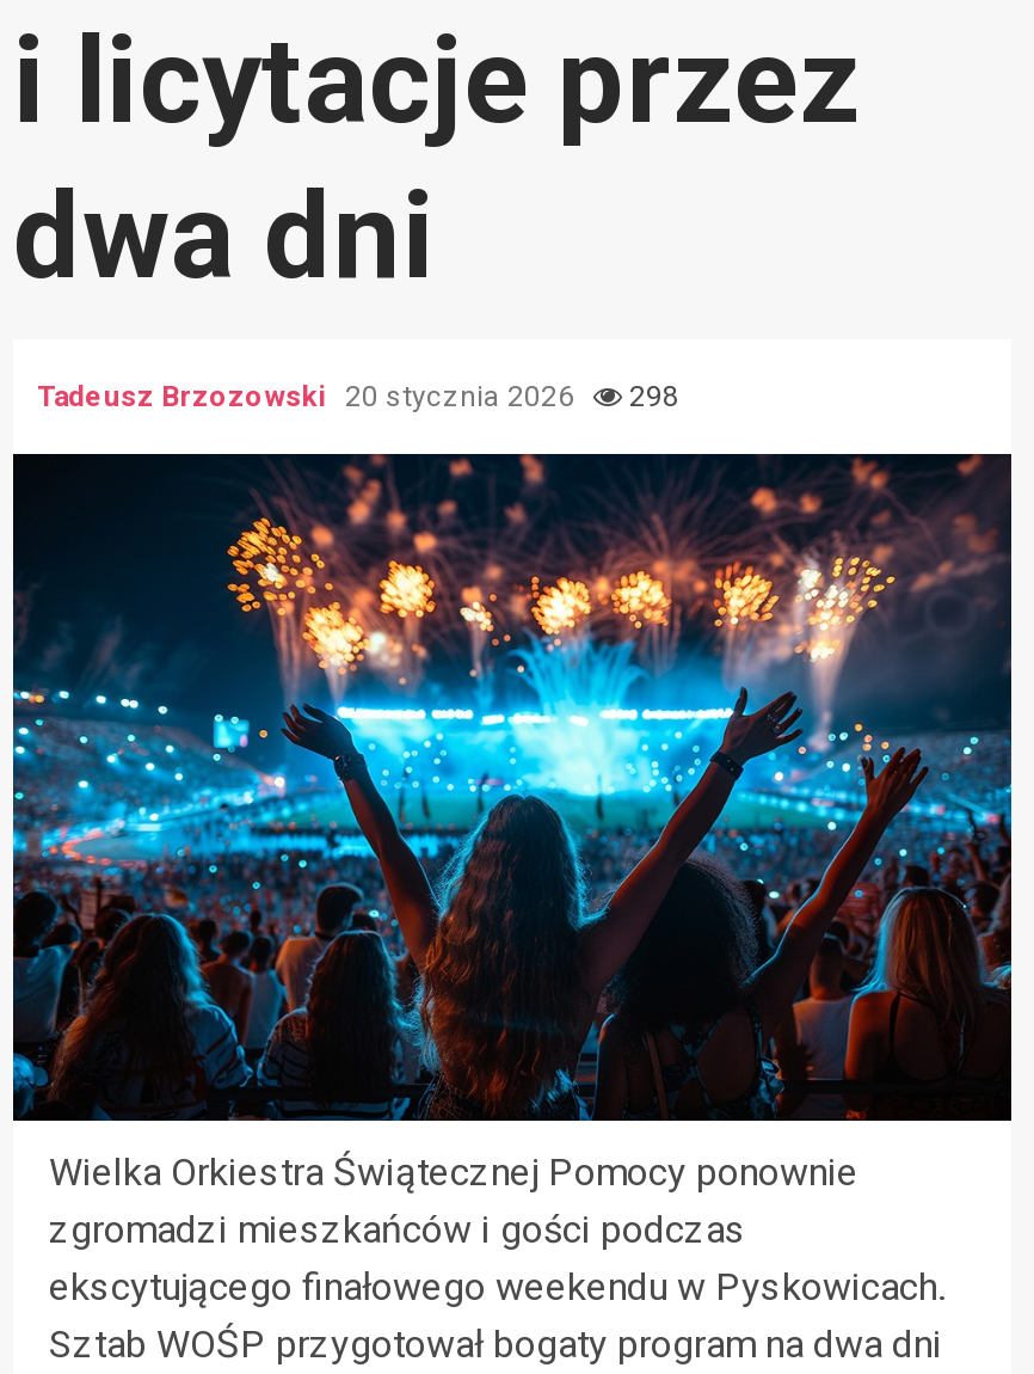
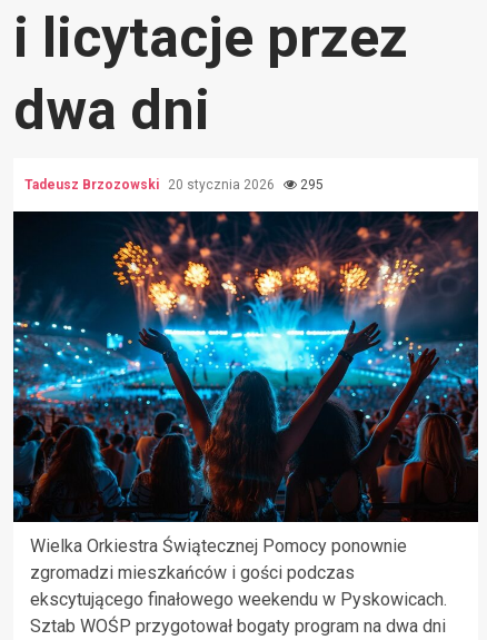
- Tadeusz Brzozowski 20 stycznia 2026 298
+ Tadeusz Brzozowski 20 stycznia 2026 295
